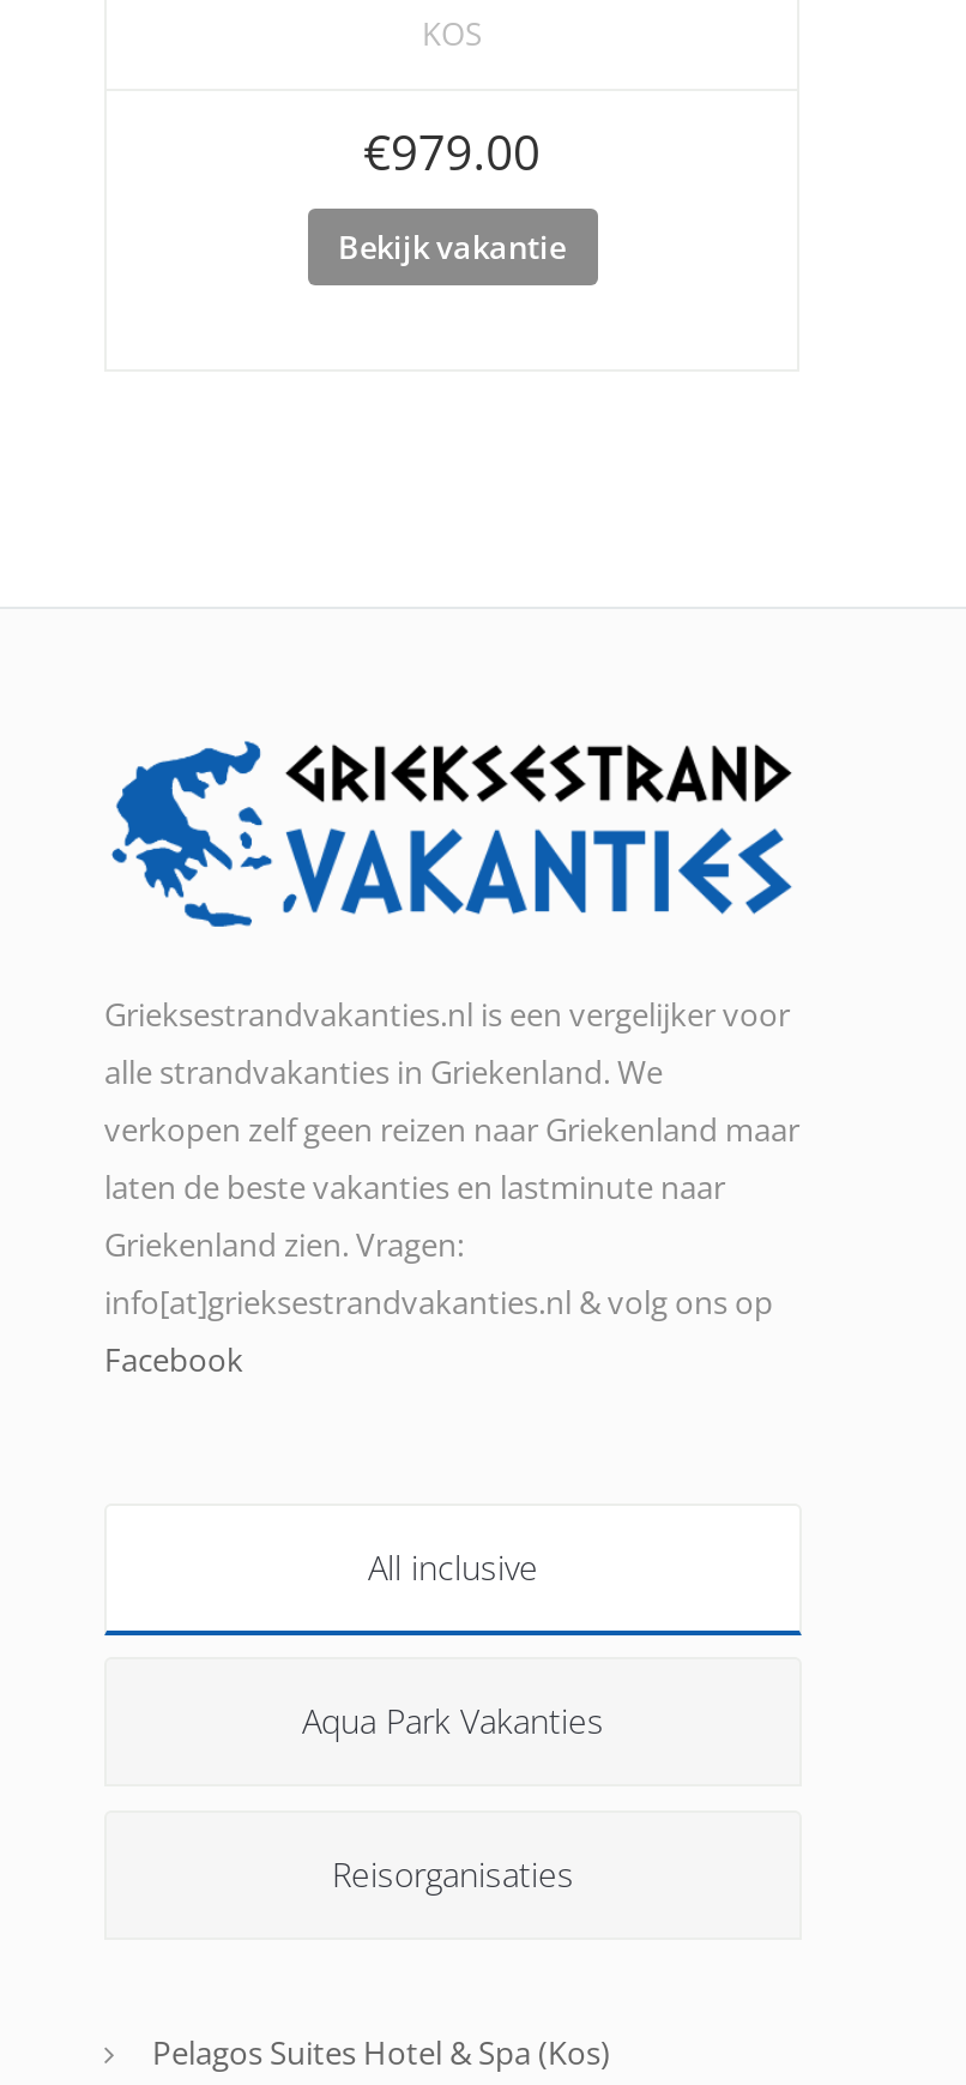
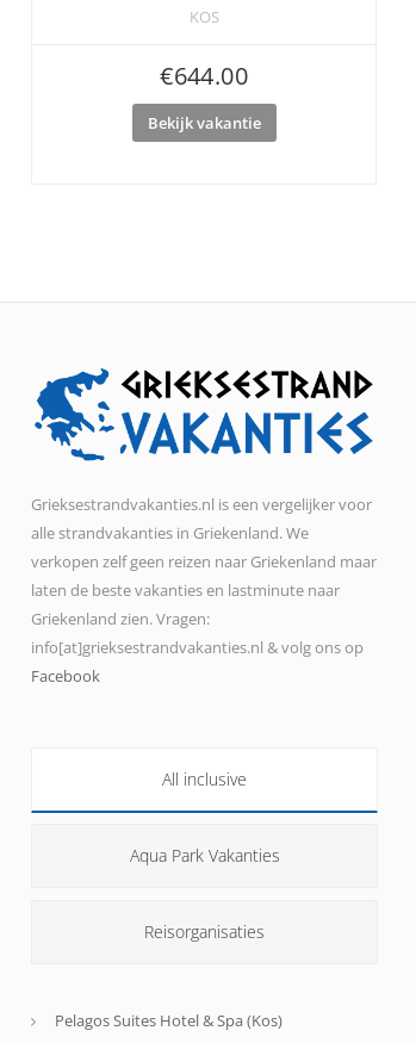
- €979.00
+ €644.00
